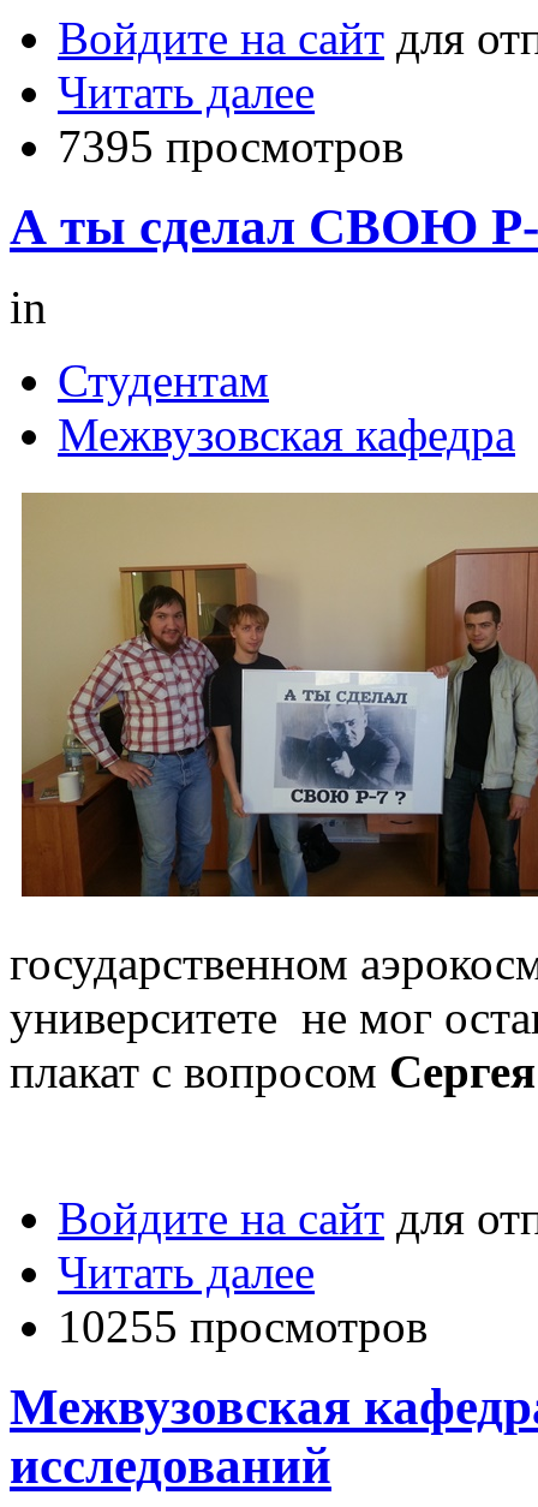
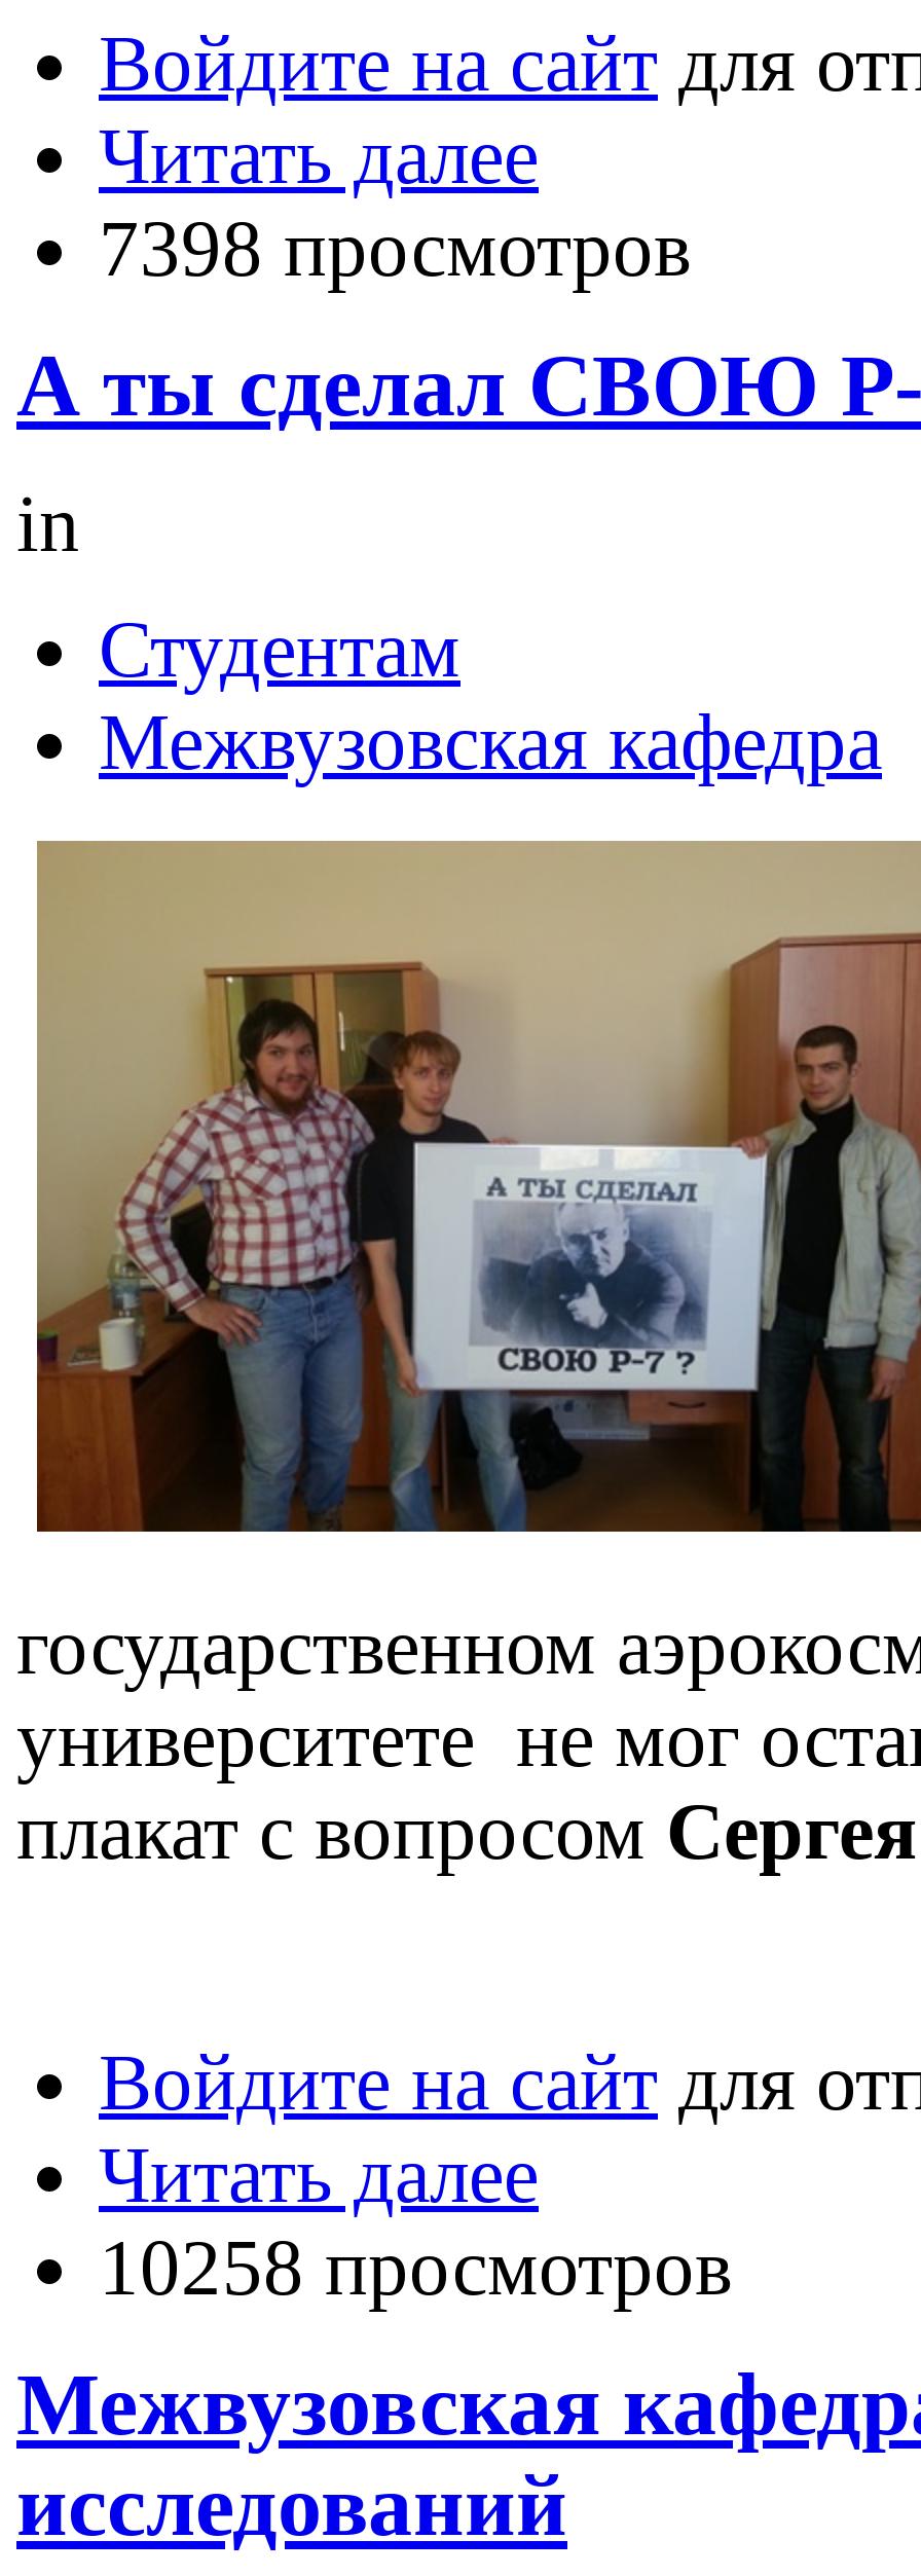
- 7395 просмотров
+ 7398 просмотров

- 10255 просмотров
+ 10258 просмотров
